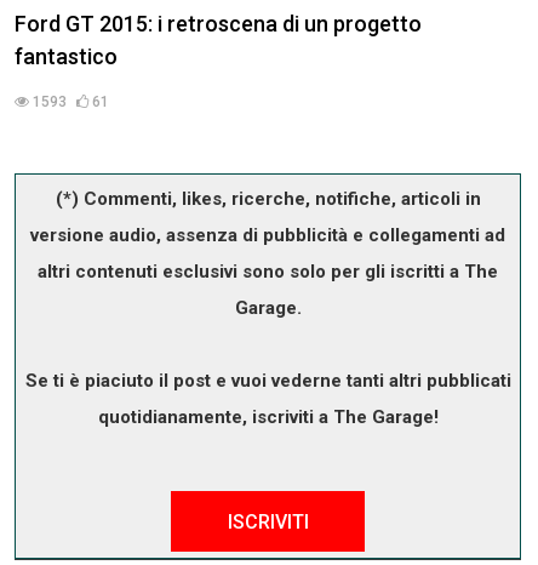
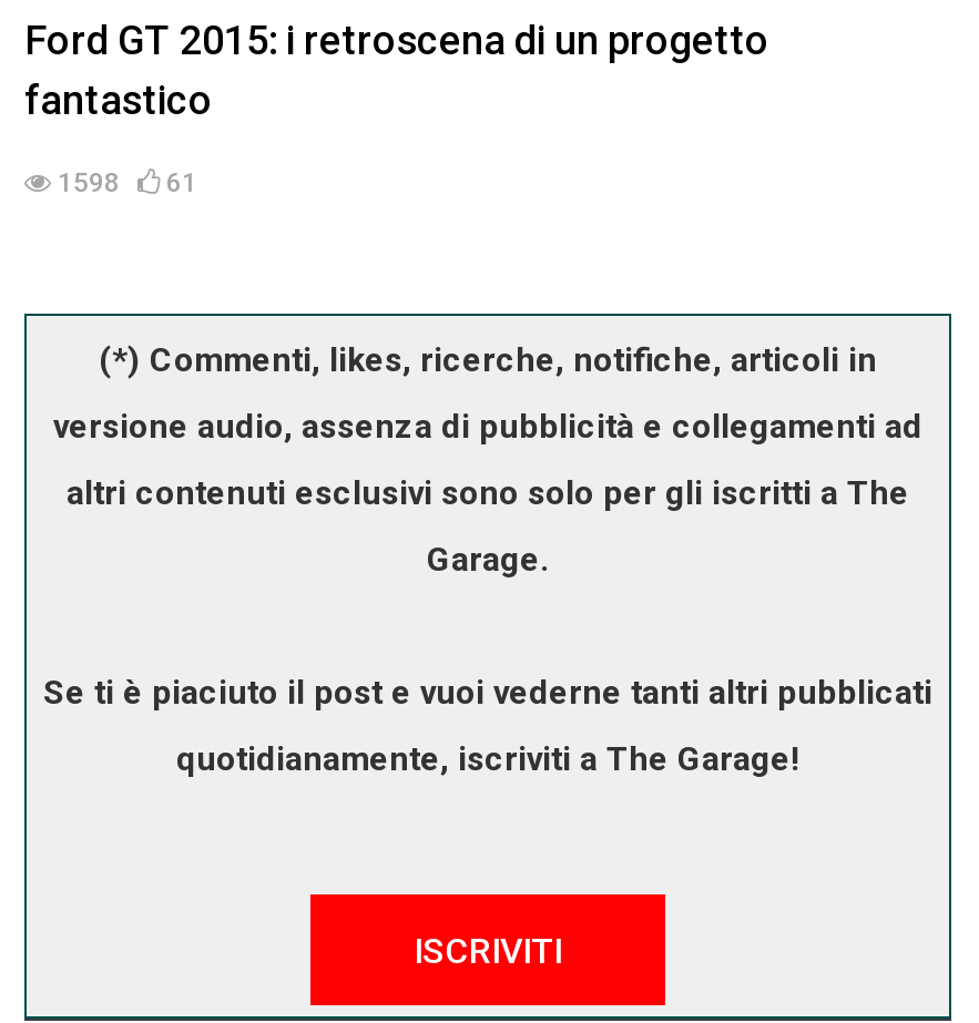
- 1593 61
+ 1598 61
